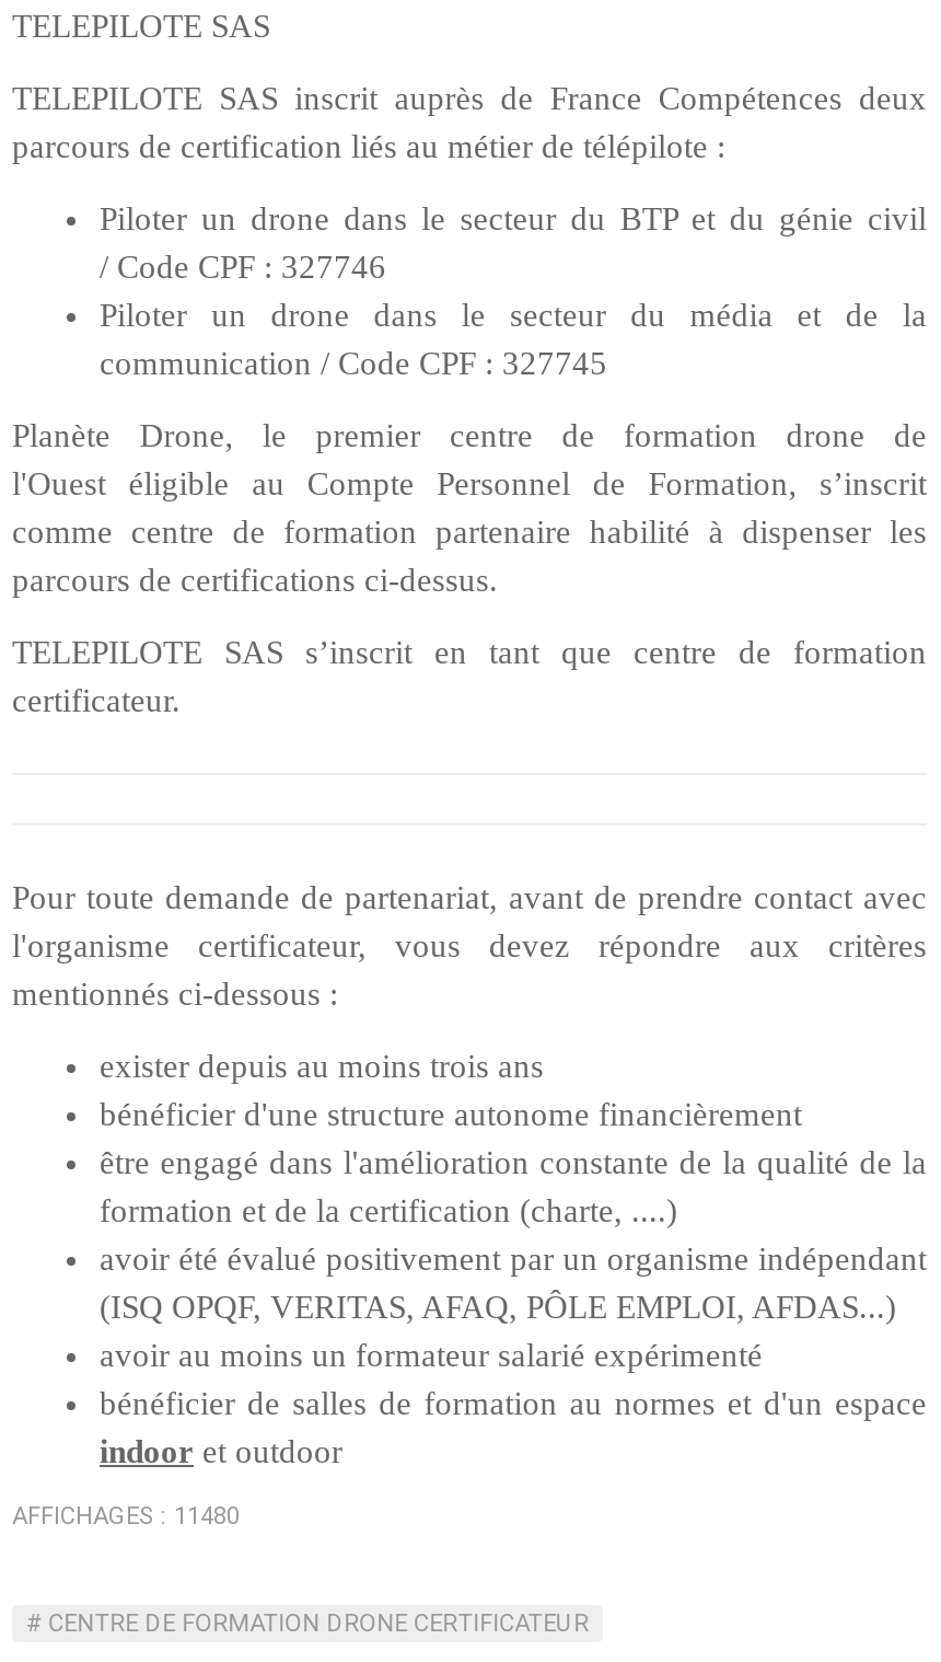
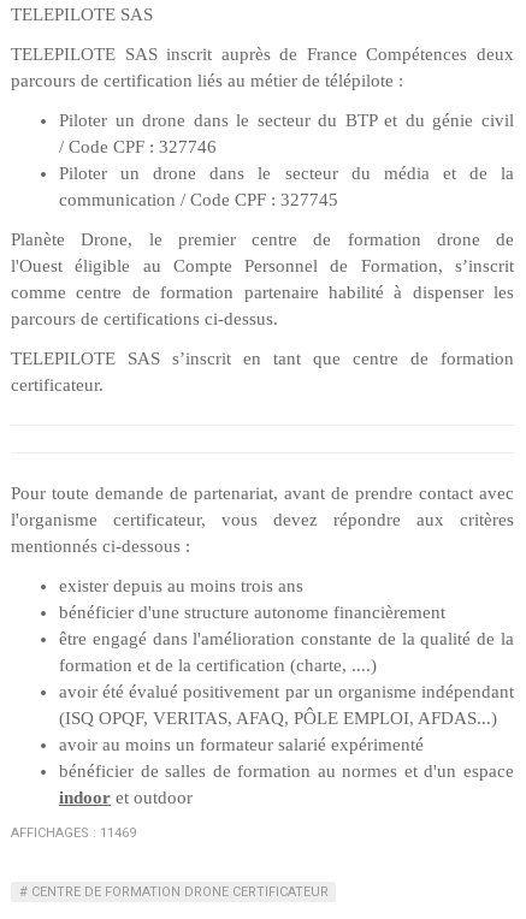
- AFFICHAGES : 11480
+ AFFICHAGES : 11469
